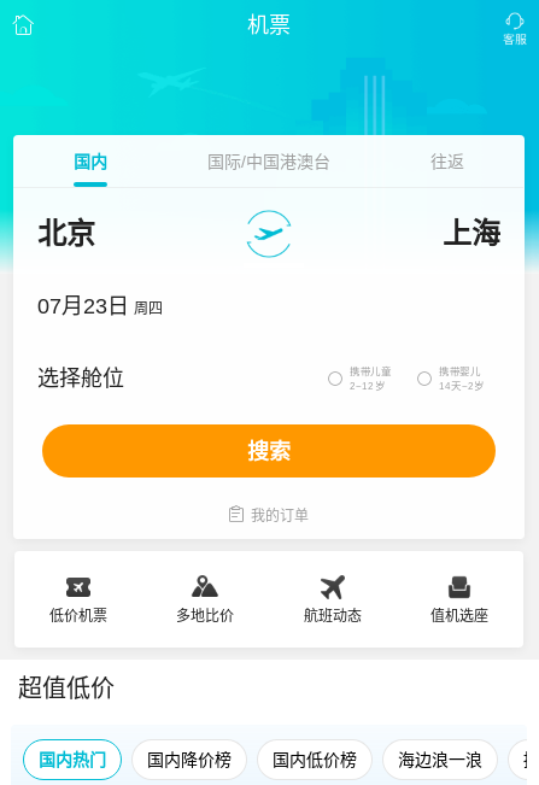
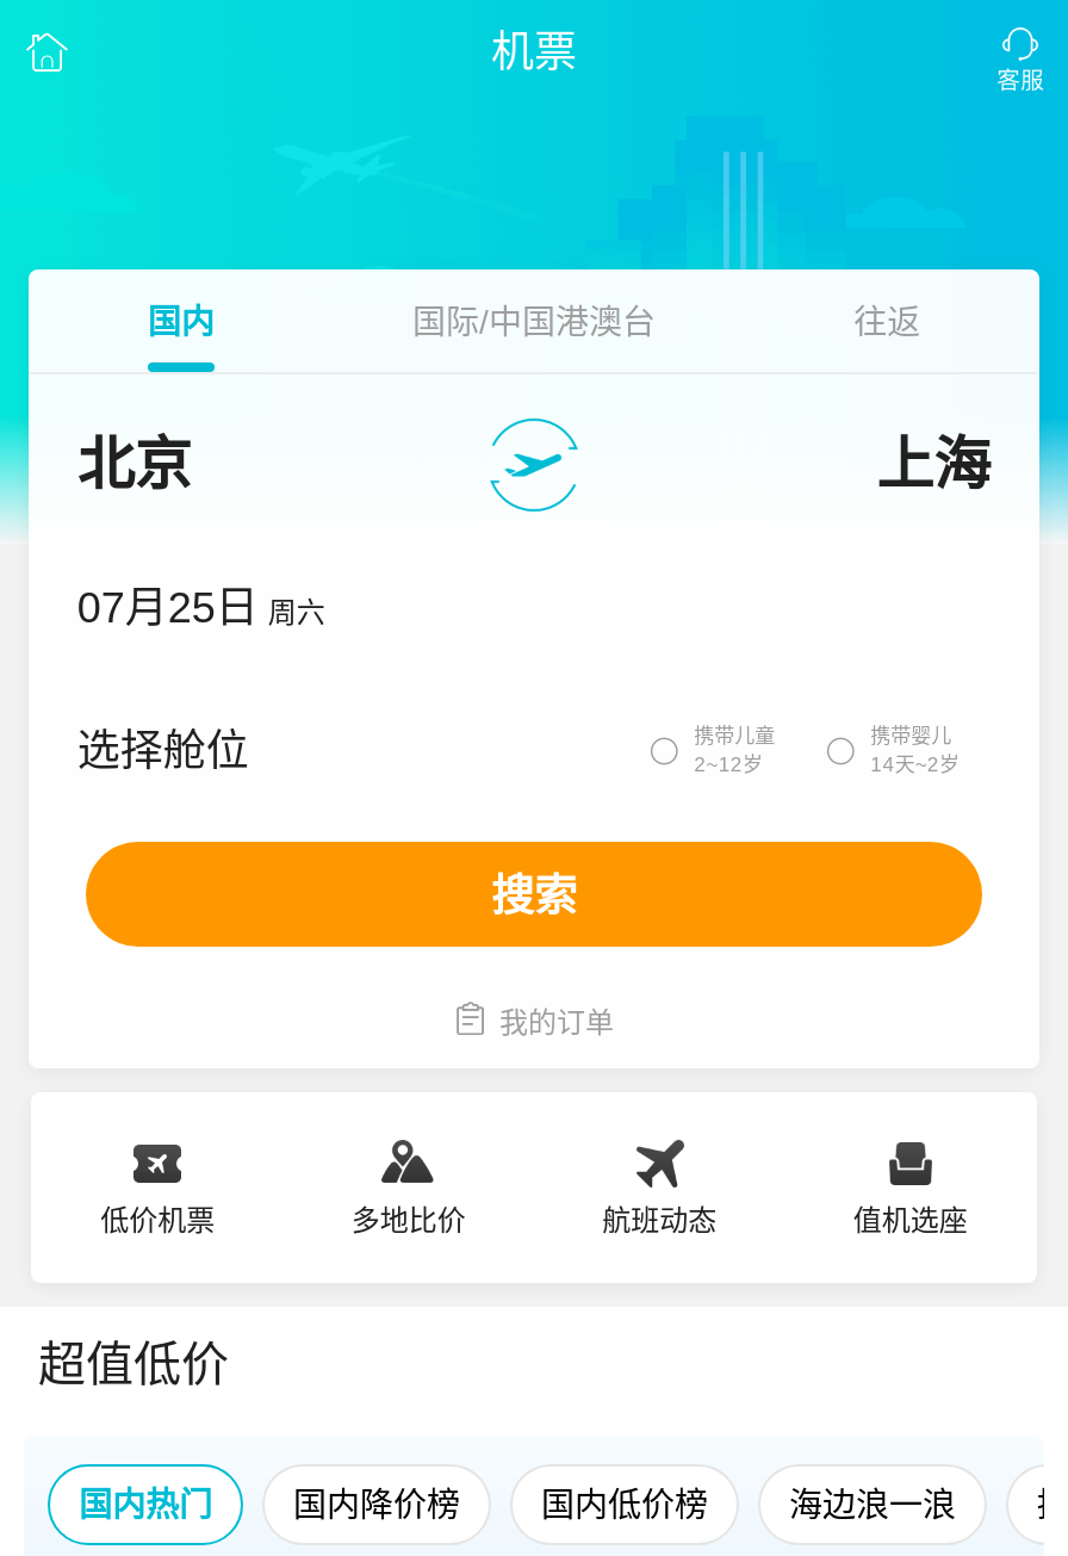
- 07月23日 周四
+ 07月25日 周六
